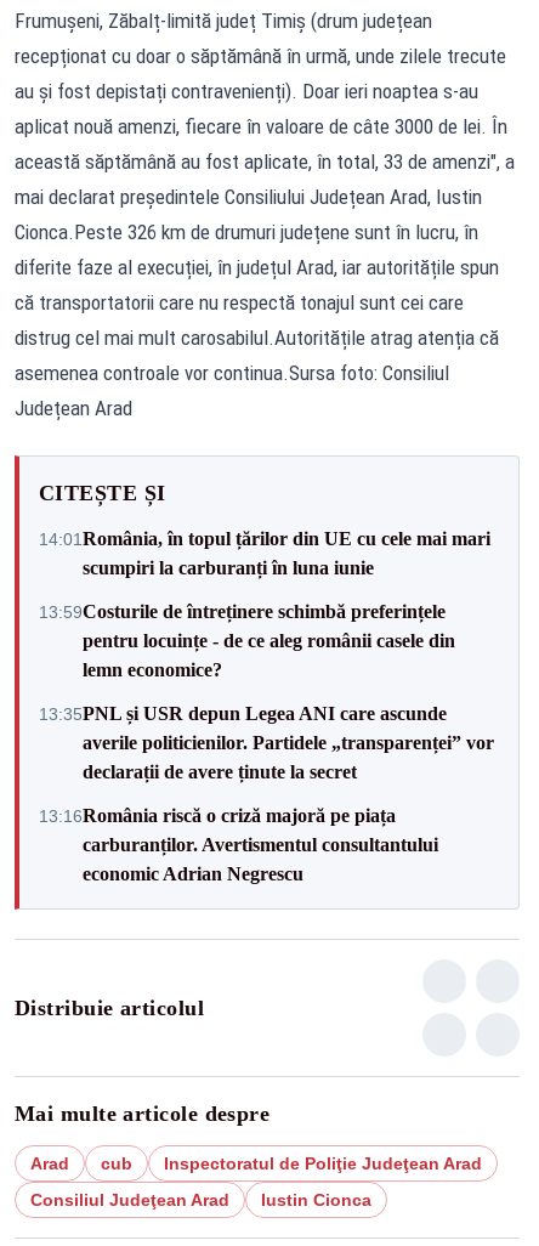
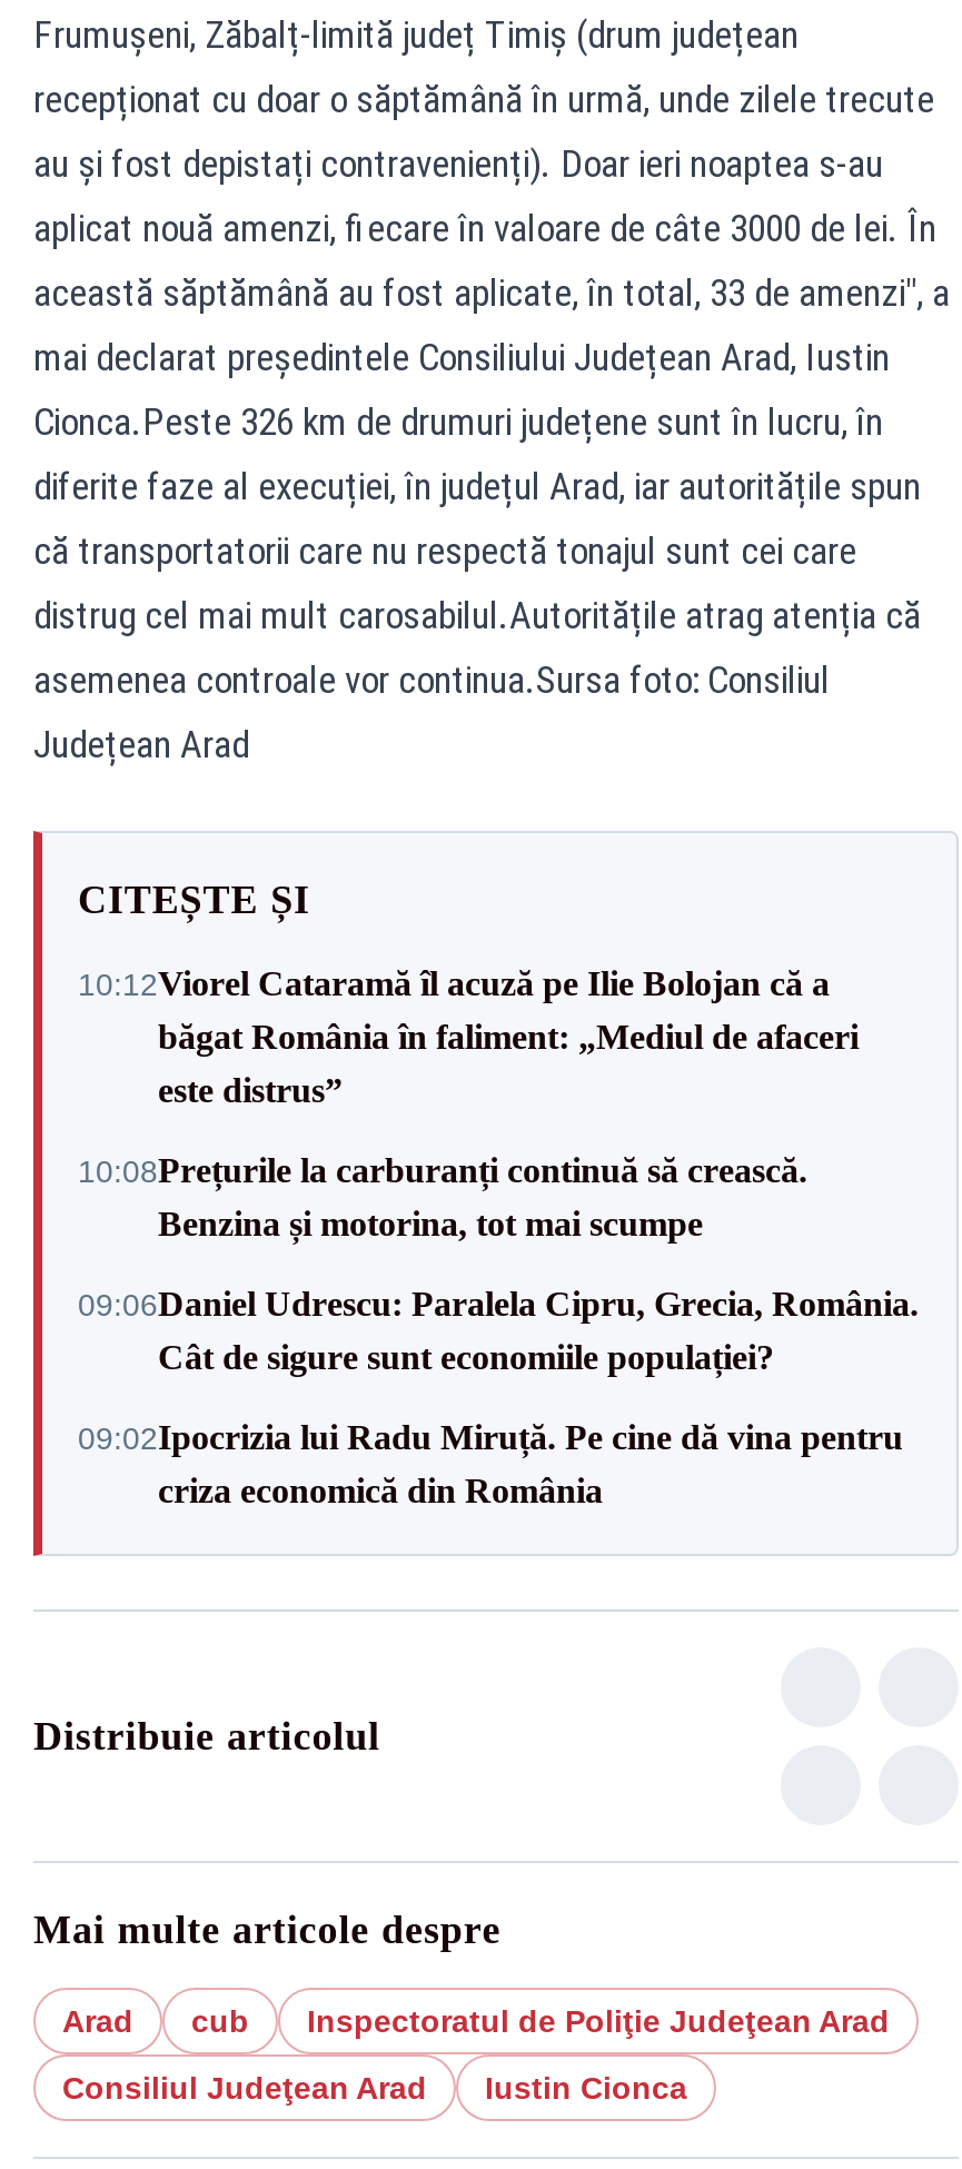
- 14:01 România, în topul țărilor din UE cu cele mai mari
- scumpiri la carburanți în luna iunie
+ 10:12Viorel Cataramă îl acuză pe Ilie Bolojan că a
+ băgat România în faliment: „Mediul de afaceri
+ este distrus”

- 13:59Costurile de întreținere schimbă preferințele
- pentru locuințe - de ce aleg românii casele din
- lemn economice?
+ 10:08Prețurile la carburanți continuă să crească.
+ Benzina și motorina, tot mai scumpe

- 13:35PNL și USR depun Legea ANI care ascunde
- averile politicienilor. Partidele „transparenței” vor
- declarații de avere ținute la secret
+ 09:06Daniel Udrescu: Paralela Cipru, Grecia, România.
+ Cât de sigure sunt economiile populației?

- 13:16România riscă o criză majoră pe piața
- carburanților. Avertismentul consultantului
- economic Adrian Negrescu
+ 09:02Ipocrizia lui Radu Miruță. Pe cine dă vina pentru
+ criza economică din România
